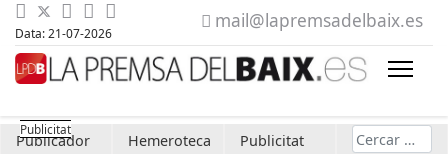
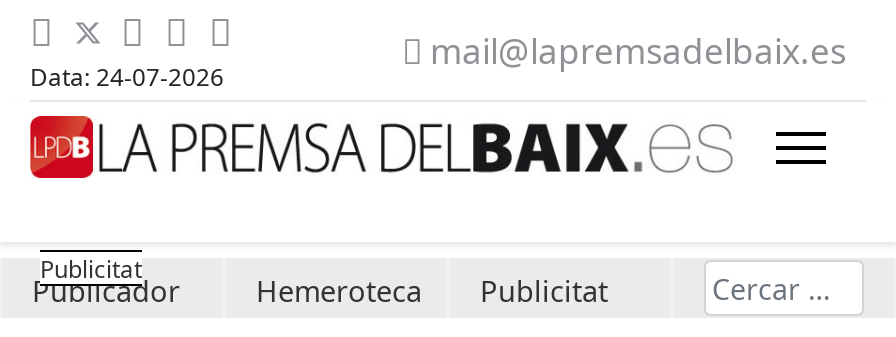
- Data: 21-07-2026
+ Data: 24-07-2026
